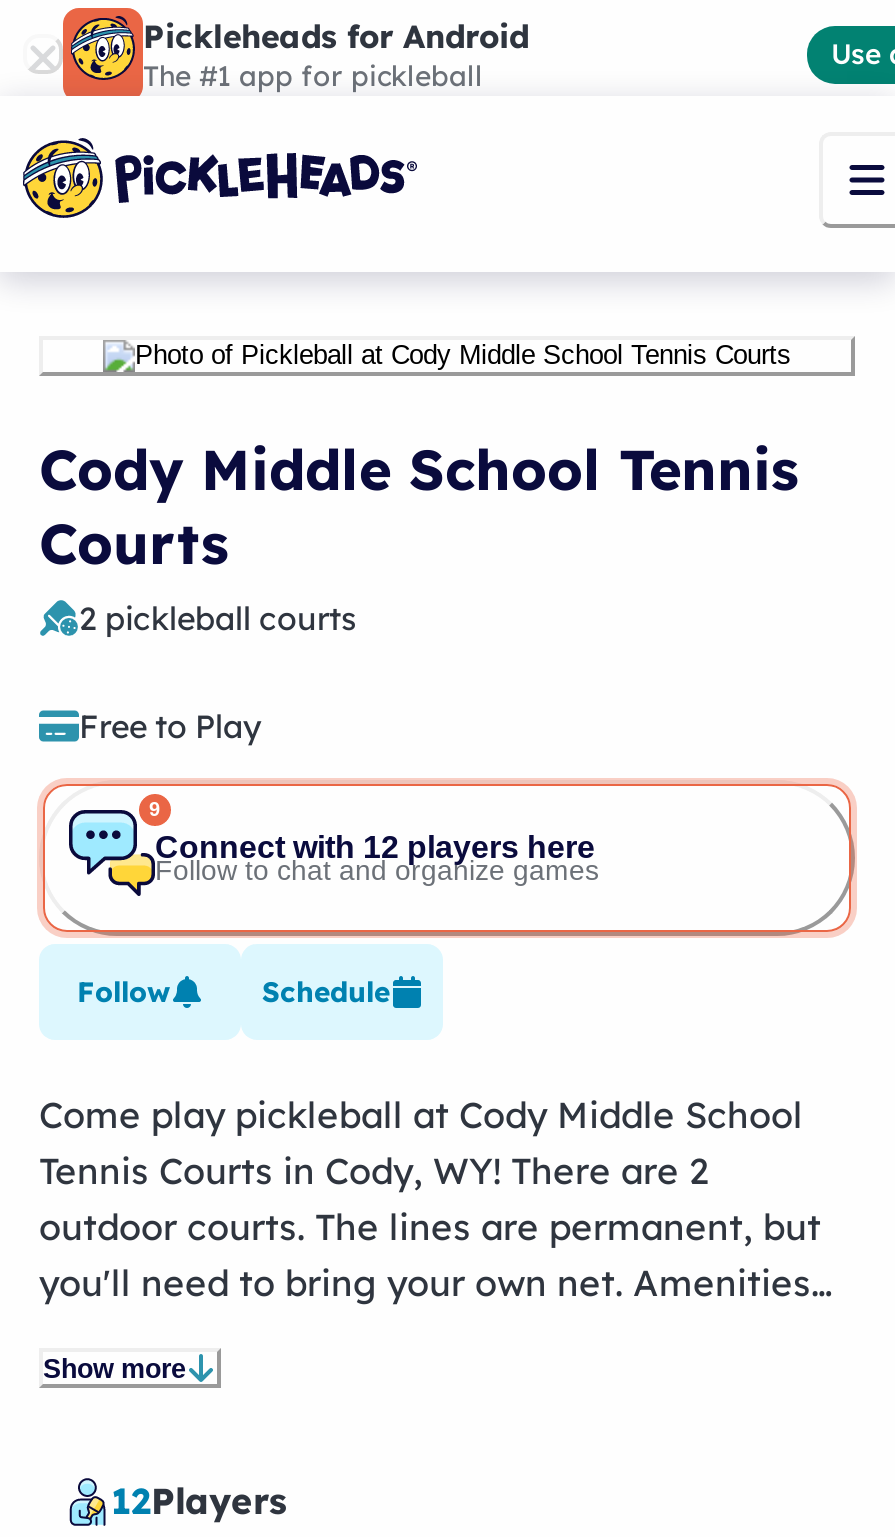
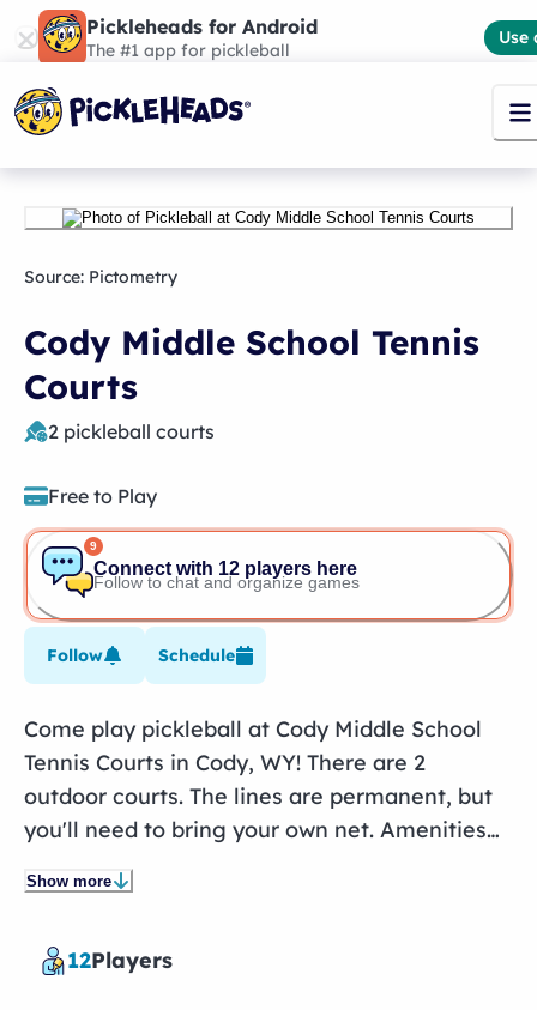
+ Source: Pictometry
